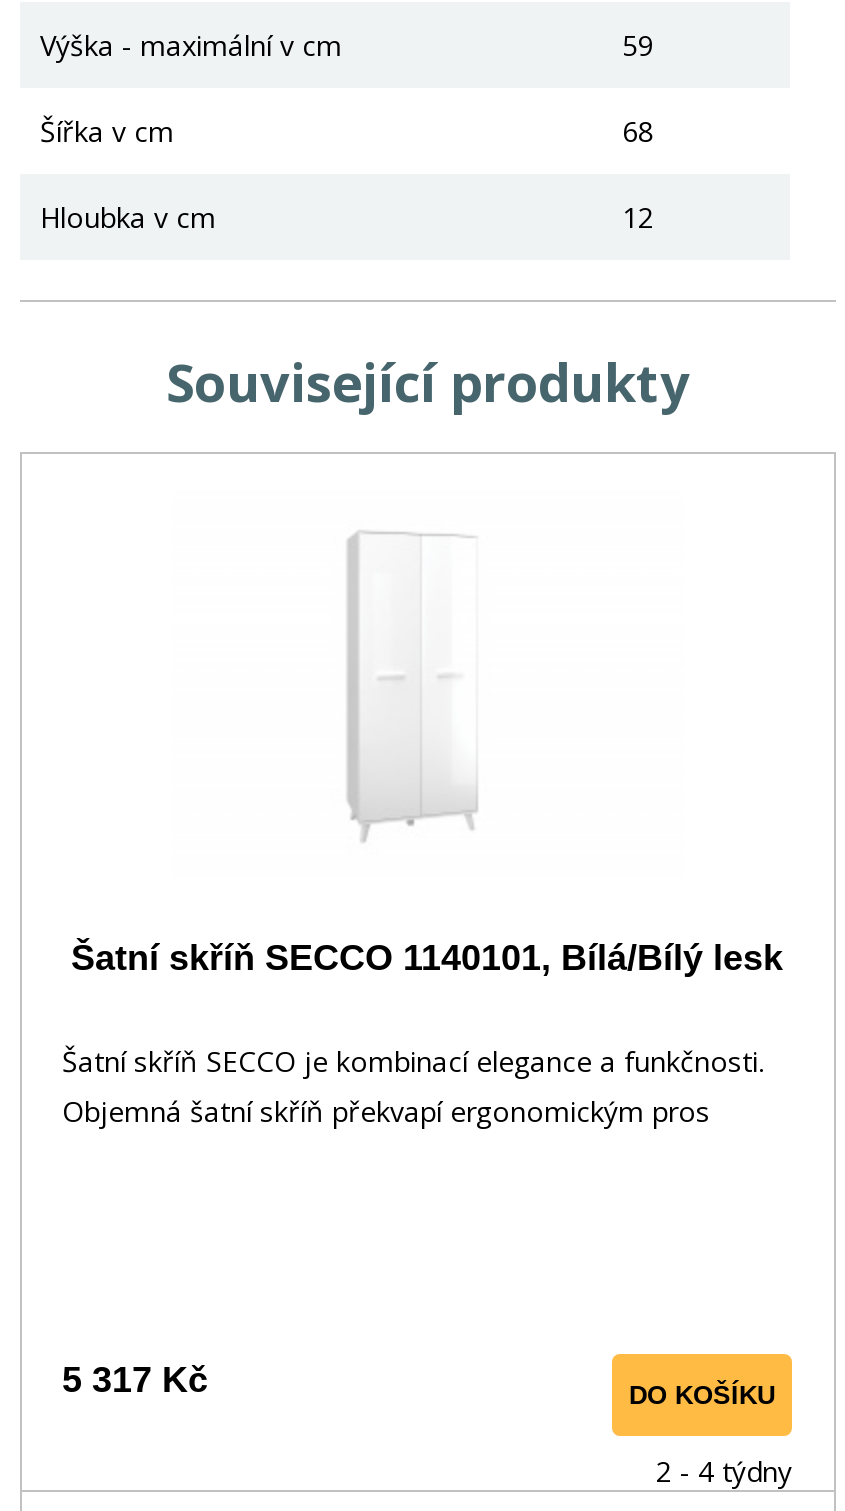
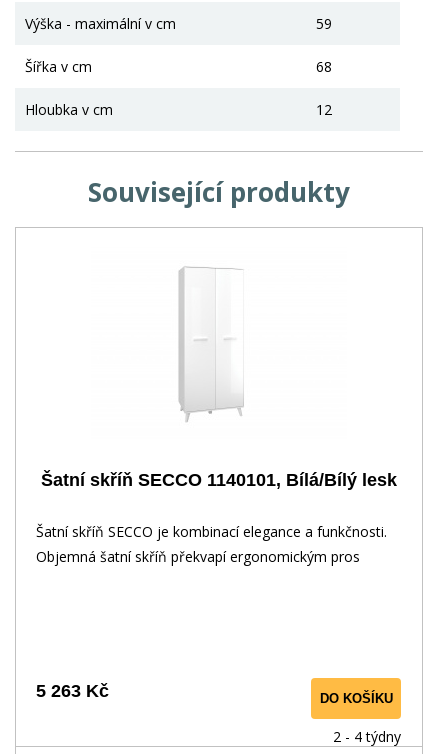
- 5 317 Kč
+ 5 263 Kč
